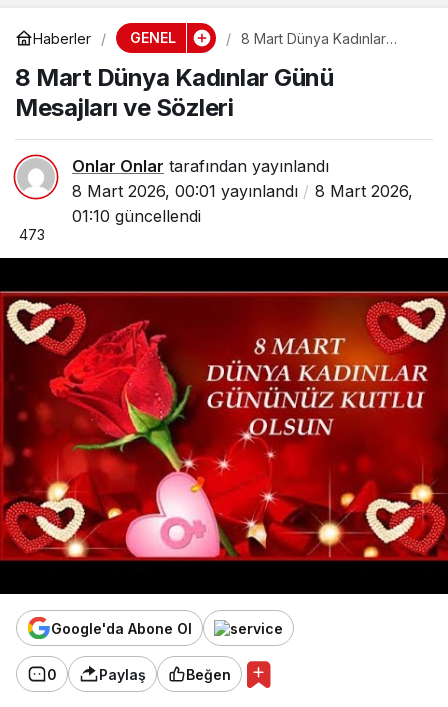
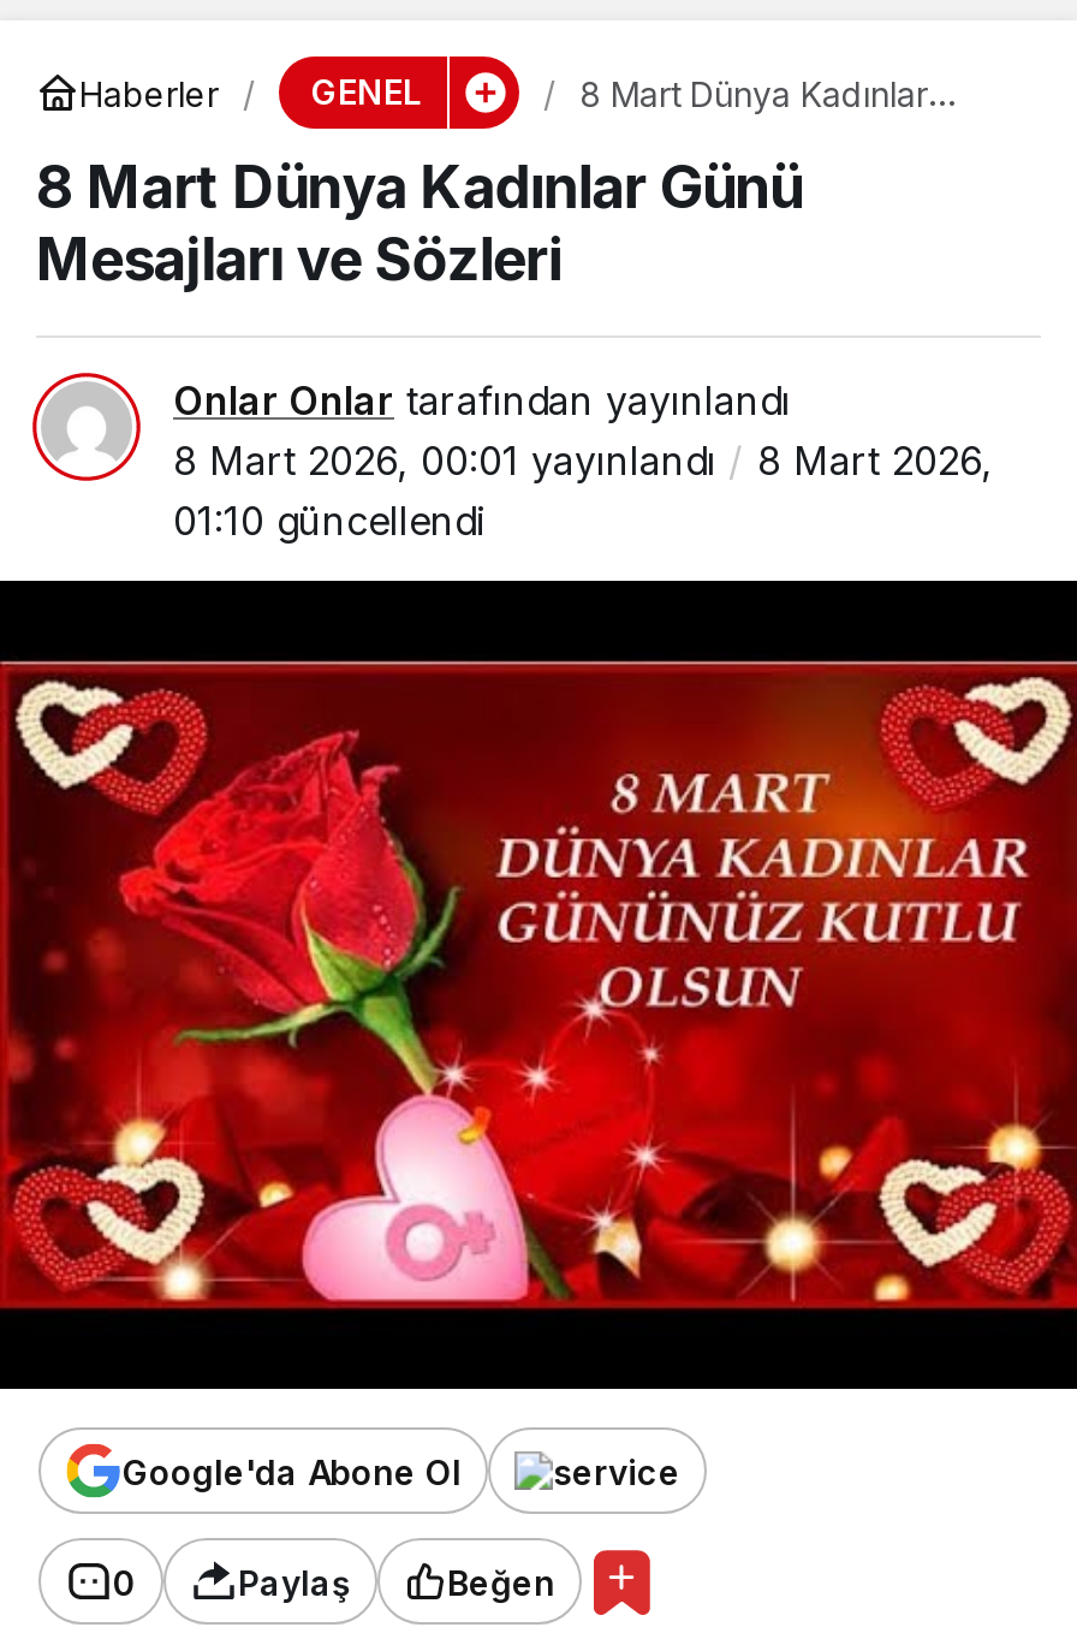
- 473
